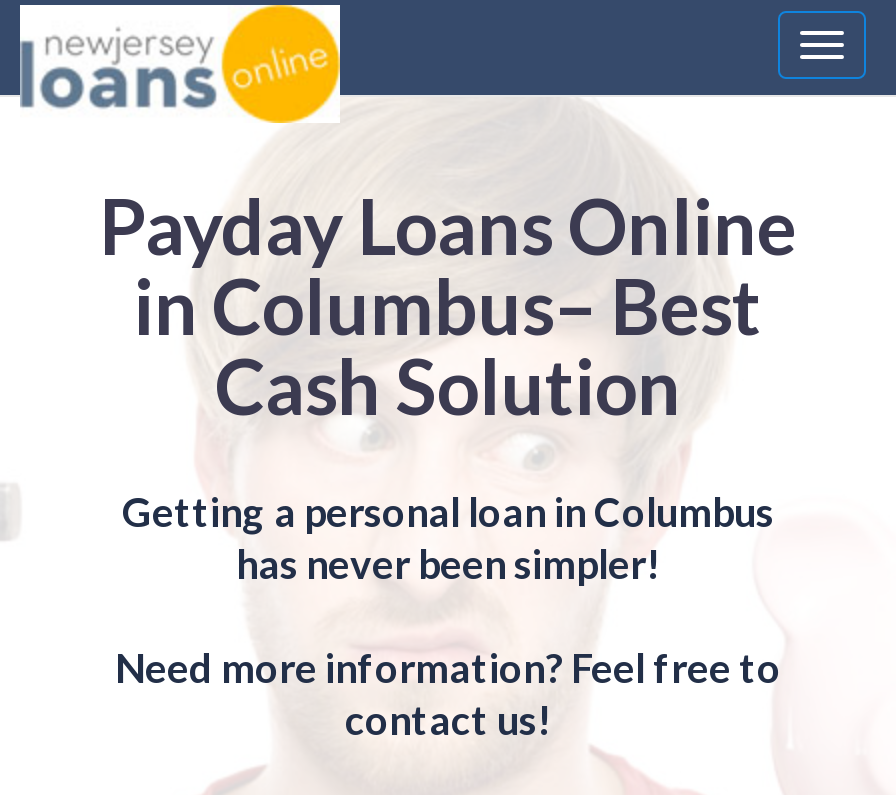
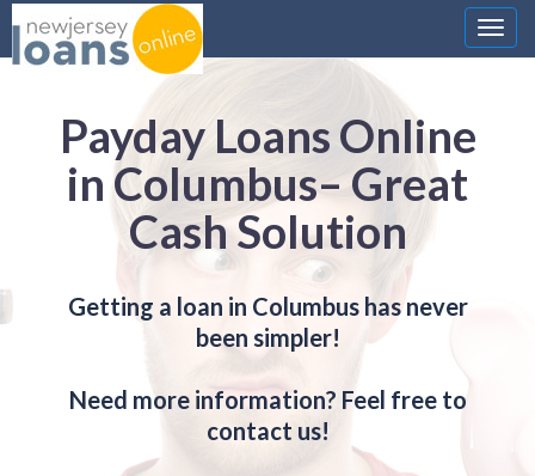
- in Columbus– Best
+ in Columbus– Great

- Getting a personal loan in Columbus
- has never been simpler!
+ Getting a loan in Columbus has never
+ been simpler!
